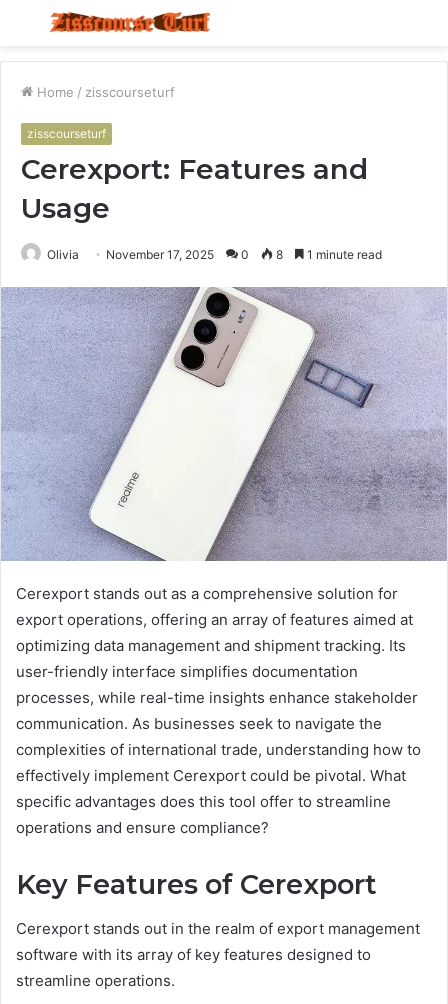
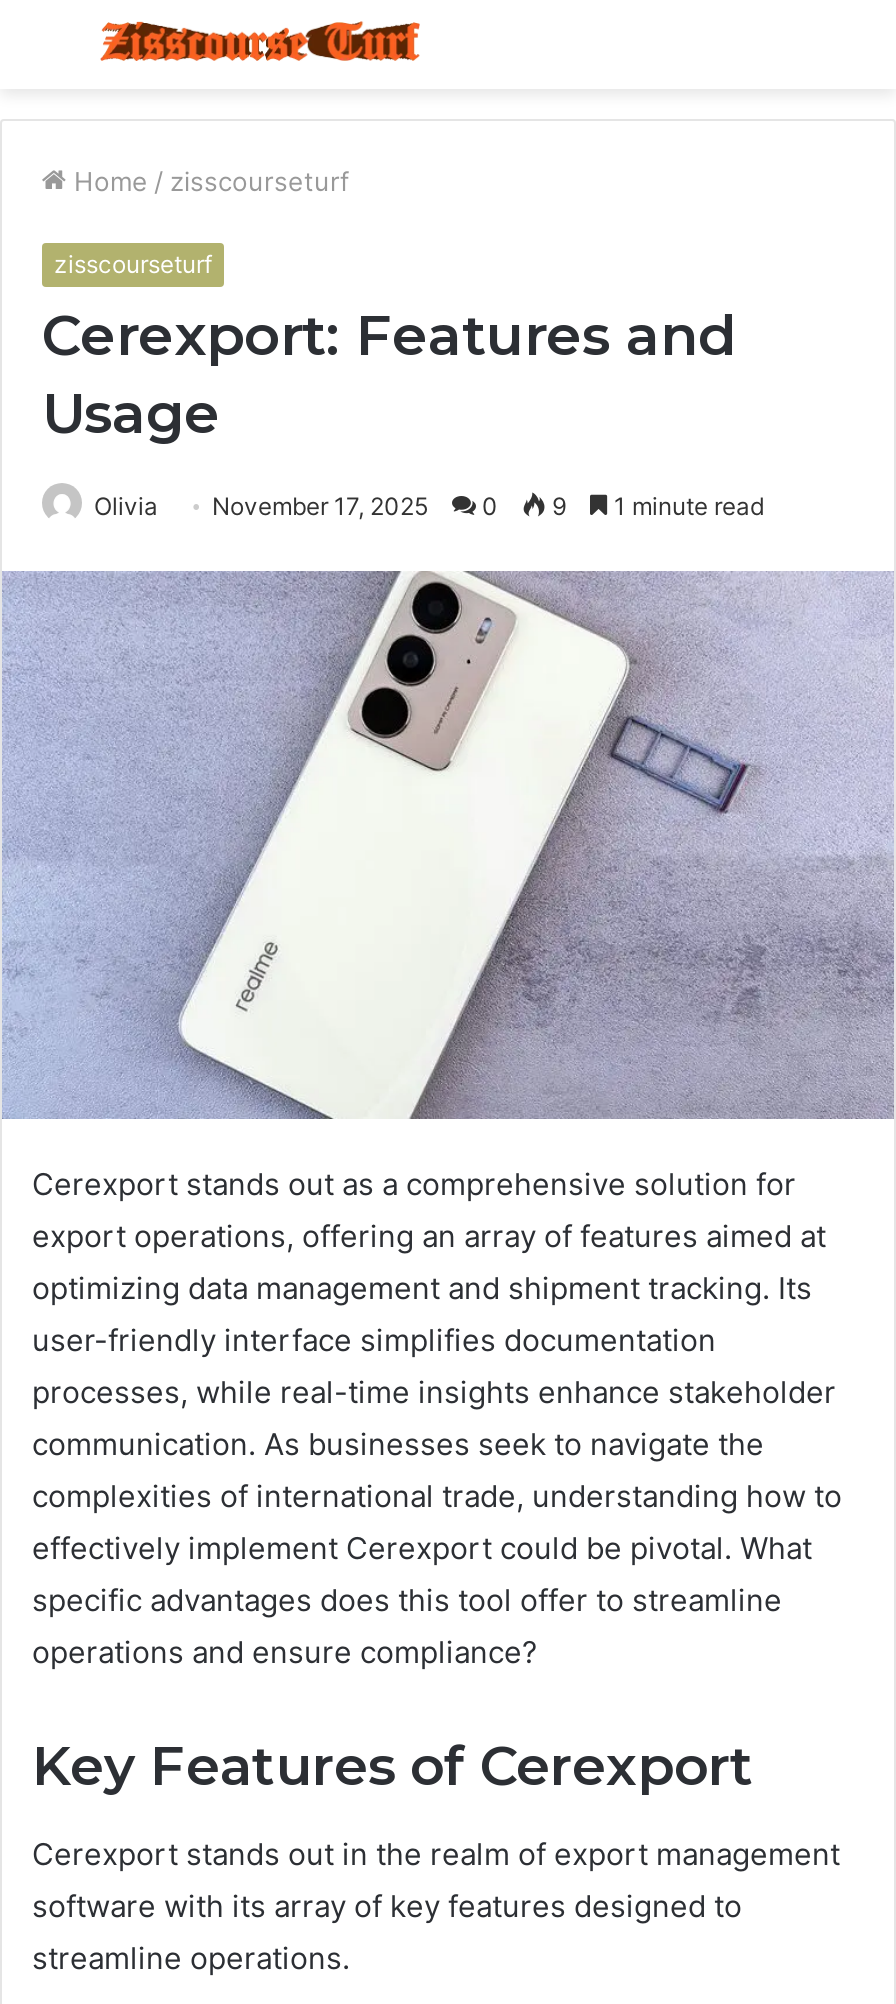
- Olivia November 17, 2025 0 8 1 minute read
+ Olivia November 17, 2025 0 9 1 minute read
